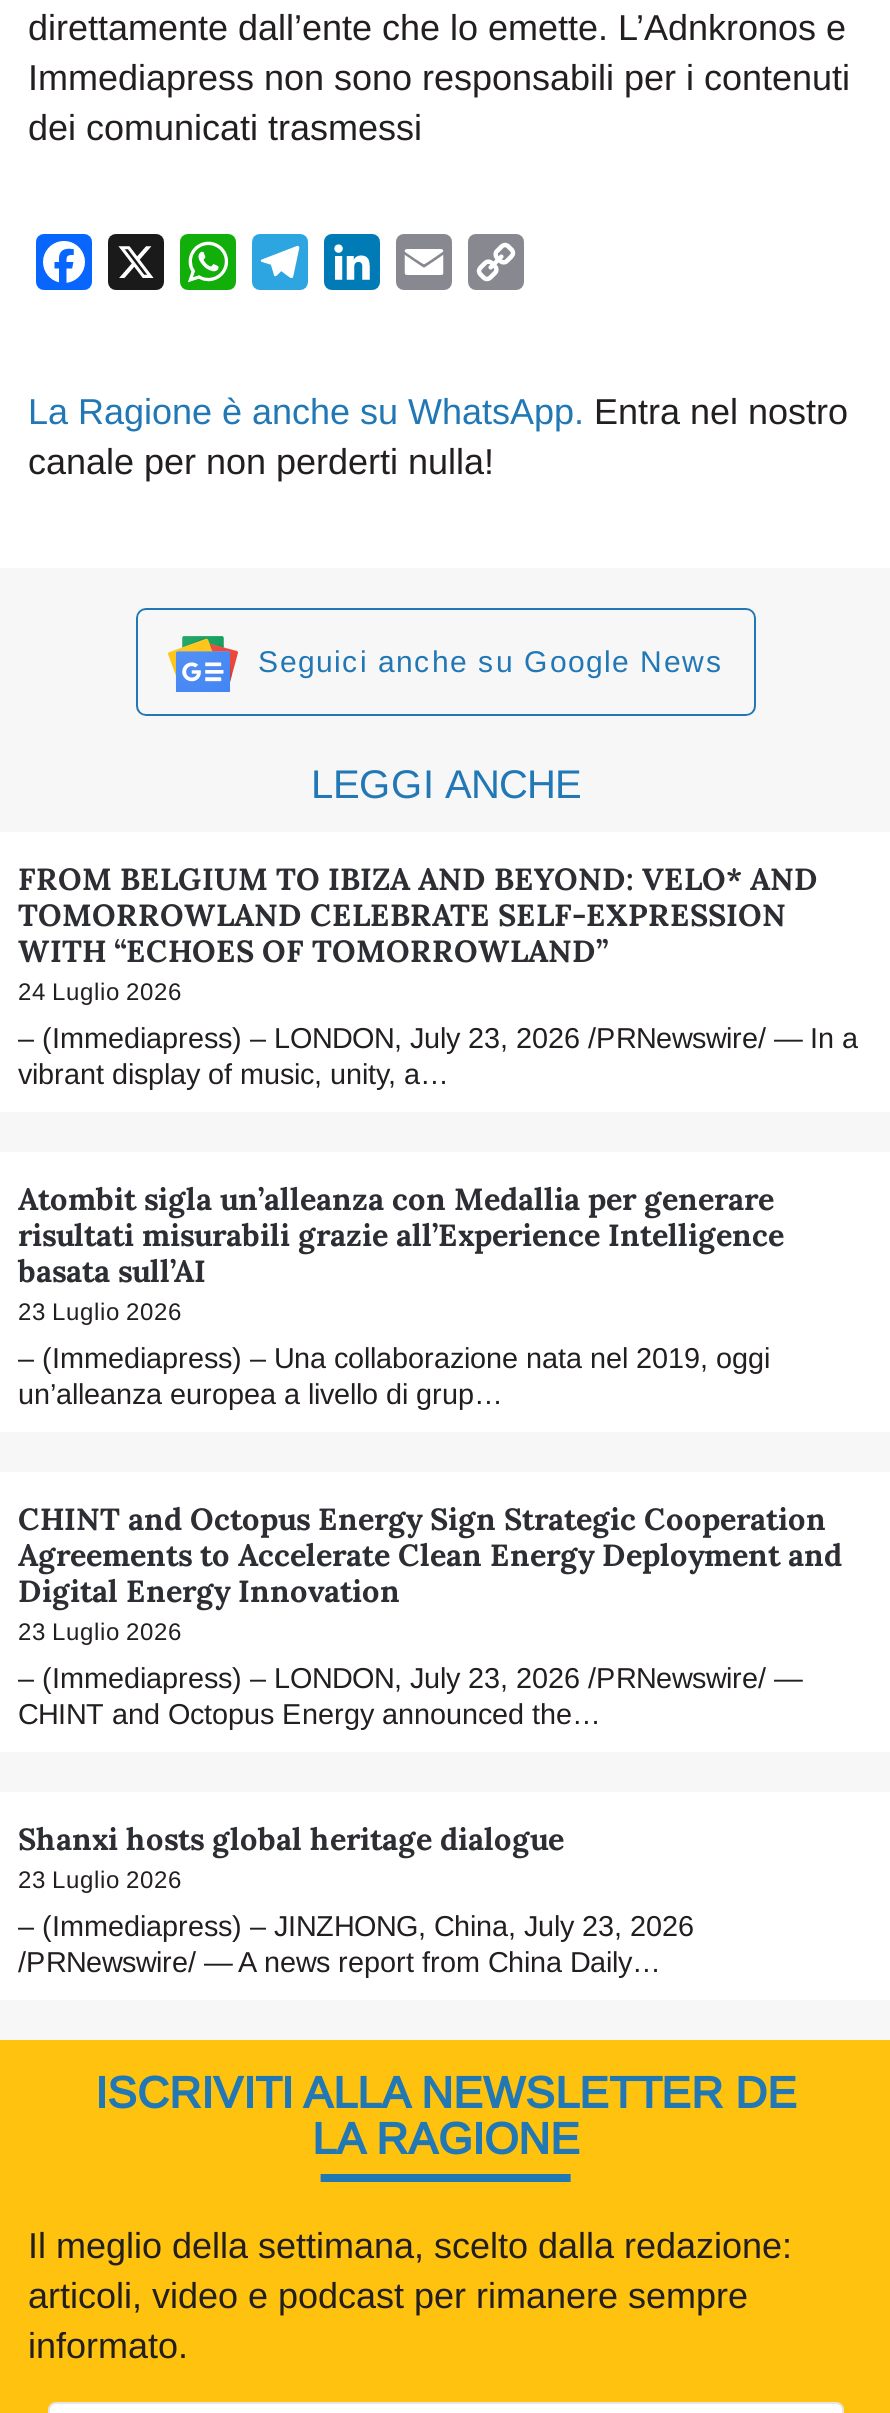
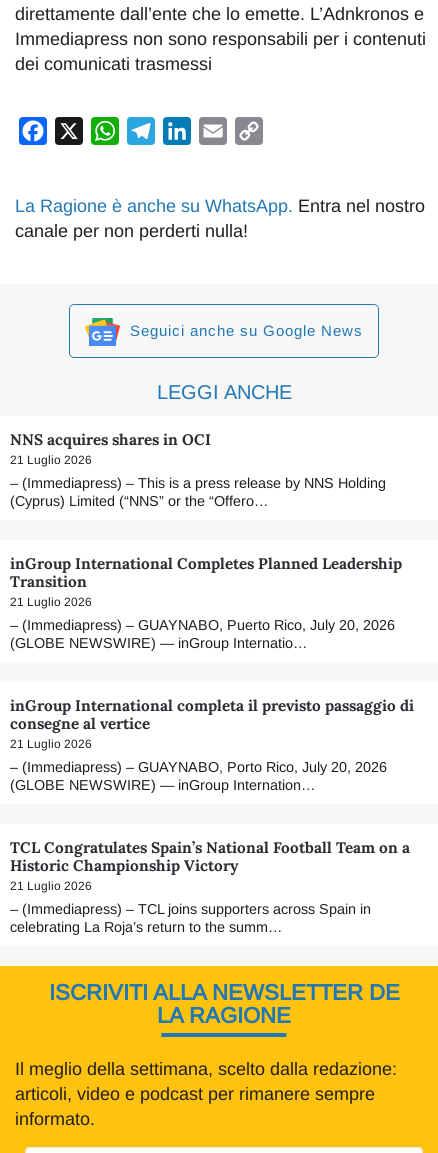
- FROM BELGIUM TO IBIZA AND BEYOND: VELO* AND
- TOMORROWLAND CELEBRATE SELF-EXPRESSION
- WITH “ECHOES OF TOMORROWLAND”
- 24 Luglio 2026
+ NNS acquires shares in OCI
+ 21 Luglio 2026

- – (Immediapress) – LONDON, July 23, 2026 /PRNewswire/ — In a
- vibrant display of music, unity, a…
+ – (Immediapress) – This is a press release by NNS Holding
+ (Cyprus) Limited (“NNS” or the “Offero…

- Atombit sigla un’alleanza con Medallia per generare
- risultati misurabili grazie all’Experience Intelligence
- basata sull’AI
- 23 Luglio 2026
+ inGroup International Completes Planned Leadership
+ Transition
+ 21 Luglio 2026

- – (Immediapress) – Una collaborazione nata nel 2019, oggi
- un’alleanza europea a livello di grup…
+ – (Immediapress) – GUAYNABO, Puerto Rico, July 20, 2026
+ (GLOBE NEWSWIRE) — inGroup Internatio…

- CHINT and Octopus Energy Sign Strategic Cooperation
- Agreements to Accelerate Clean Energy Deployment and
- Digital Energy Innovation
- 23 Luglio 2026
+ inGroup International completa il previsto passaggio di
+ consegne al vertice
+ 21 Luglio 2026

- – (Immediapress) – LONDON, July 23, 2026 /PRNewswire/ —
- CHINT and Octopus Energy announced the…
+ – (Immediapress) – GUAYNABO, Porto Rico, July 20, 2026
+ (GLOBE NEWSWIRE) — inGroup Internation…

- Shanxi hosts global heritage dialogue
- 23 Luglio 2026
+ TCL Congratulates Spain’s National Football Team on a
+ Historic Championship Victory
+ 21 Luglio 2026

- – (Immediapress) – JINZHONG, China, July 23, 2026
- /PRNewswire/ — A news report from China Daily…
+ – (Immediapress) – TCL joins supporters across Spain in
+ celebrating La Roja’s return to the summ…
